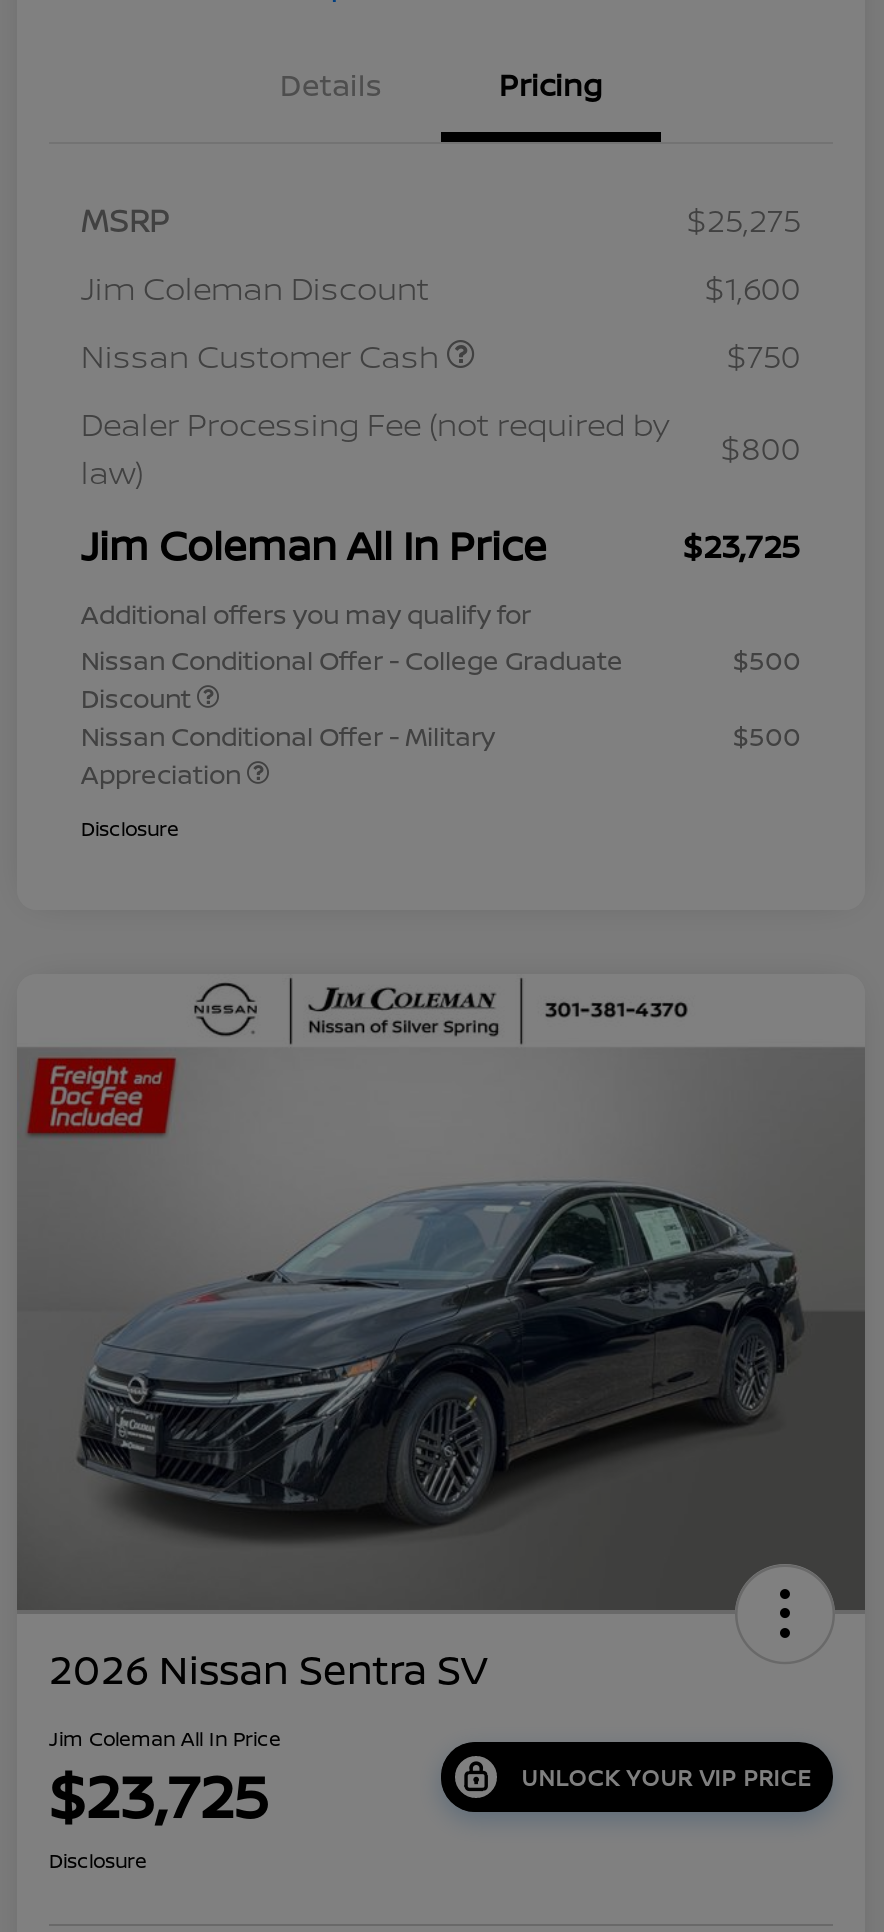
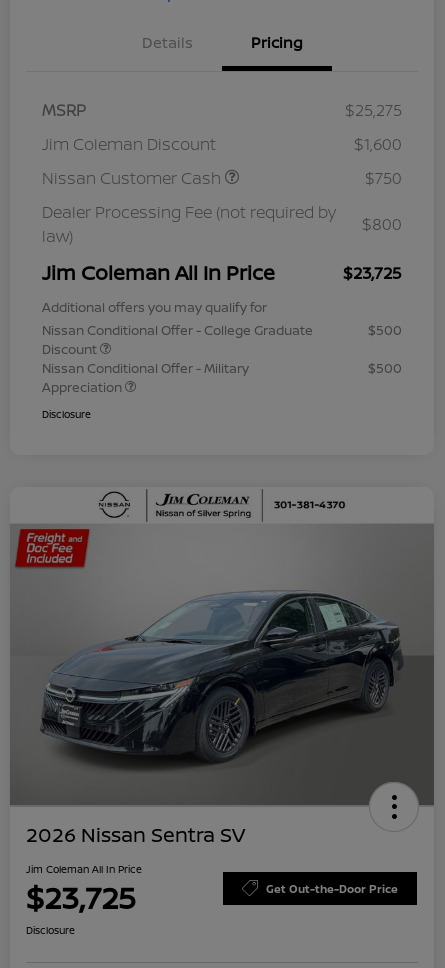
- UNLOCK YOUR VIP PRICE
+ Get Out-the-Door Price
